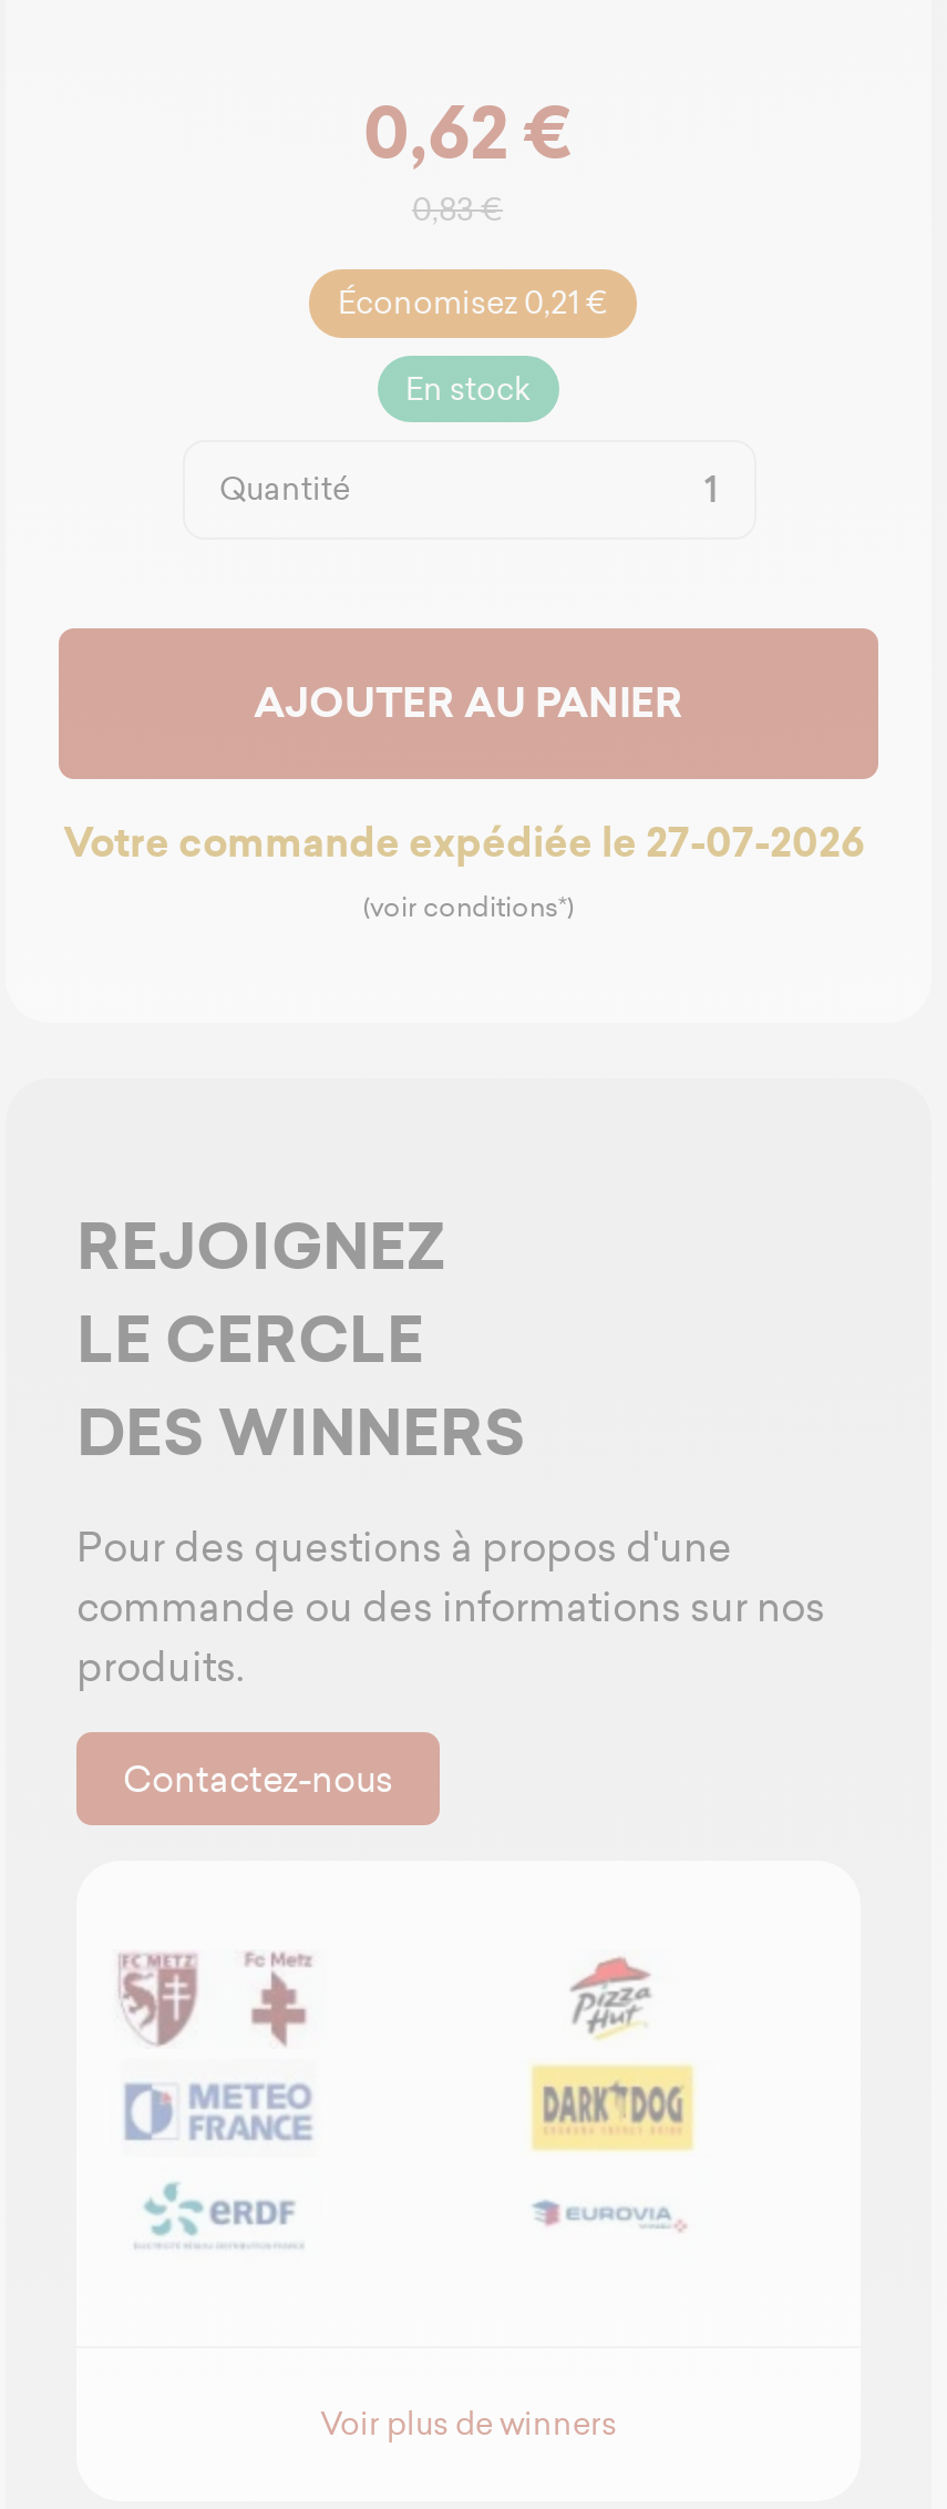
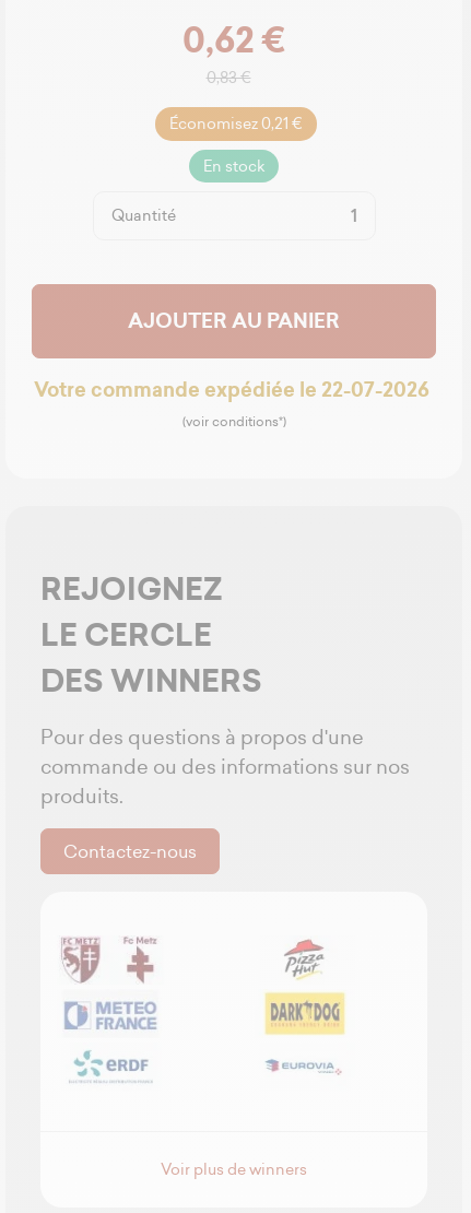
- Votre commande expédiée le 27-07-2026
+ Votre commande expédiée le 22-07-2026
